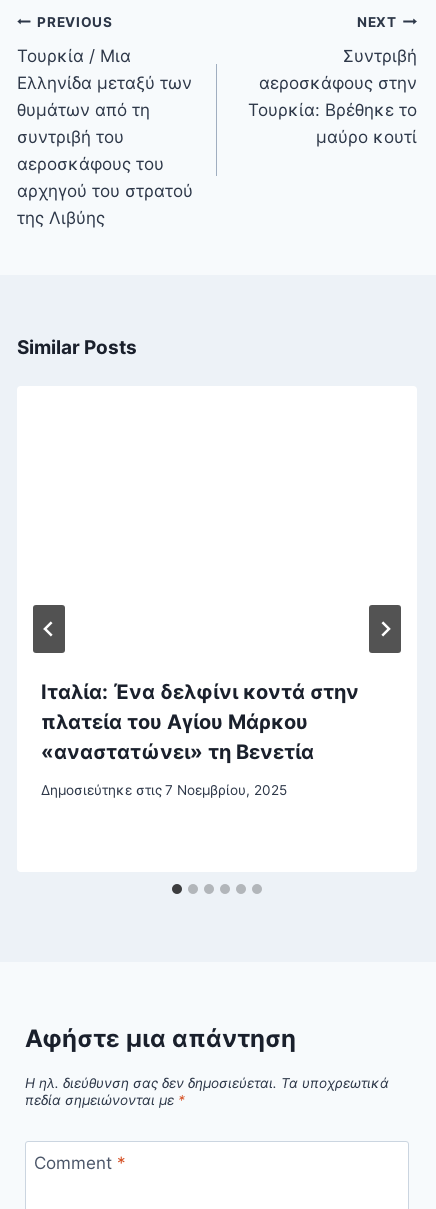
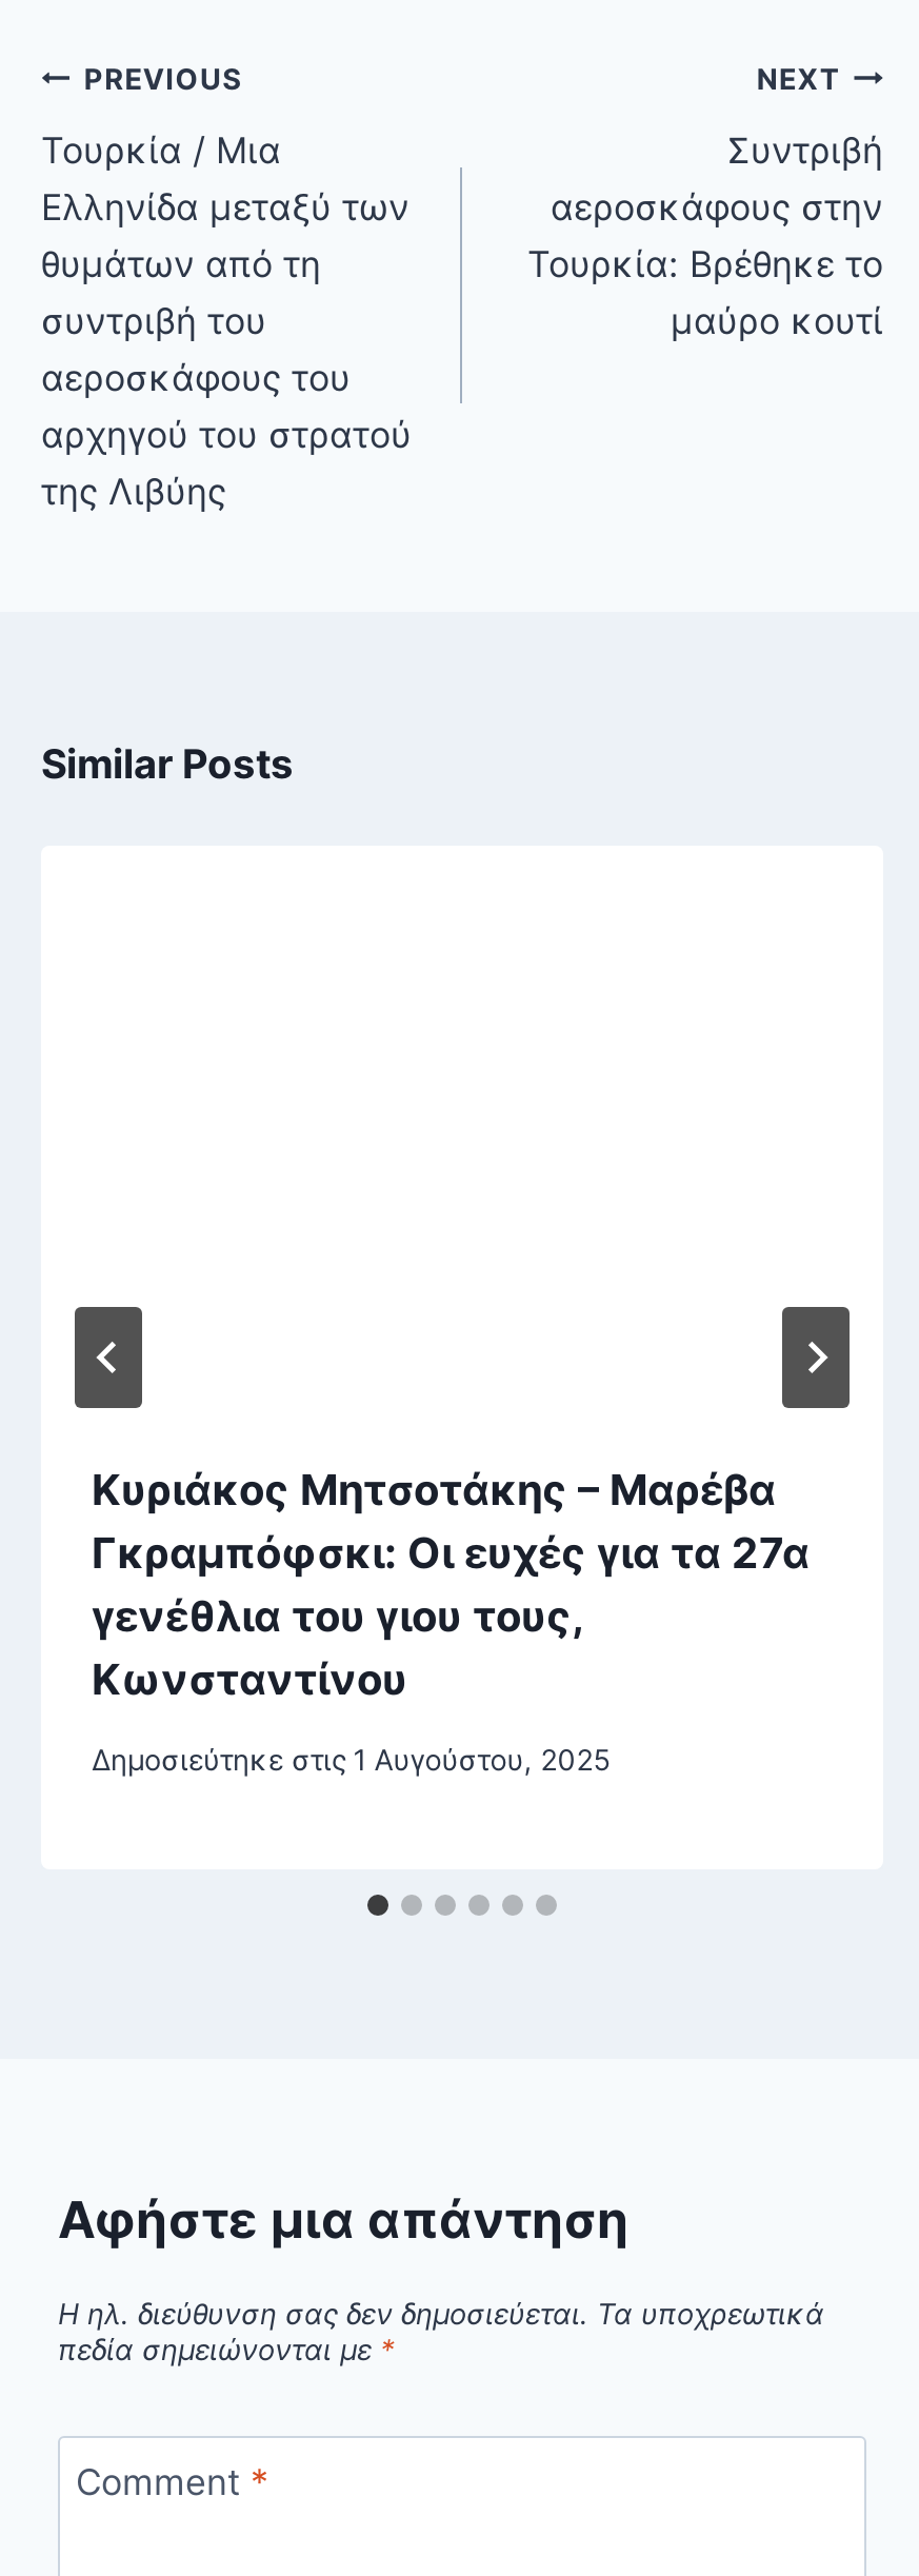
- Ιταλία: Ένα δελφίνι κοντά στην
- πλατεία του Αγίου Μάρκου
- «αναστατώνει» τη Βενετία
+ Κυριάκος Μητσοτάκης – Μαρέβα
+ Γκραμπόφσκι: Οι ευχές για τα 27α
+ γενέθλια του γιου τους,
+ Κωνσταντίνου

- Δημοσιεύτηκε στις 7 Νοεμβρίου, 2025
+ Δημοσιεύτηκε στις 1 Αυγούστου, 2025
